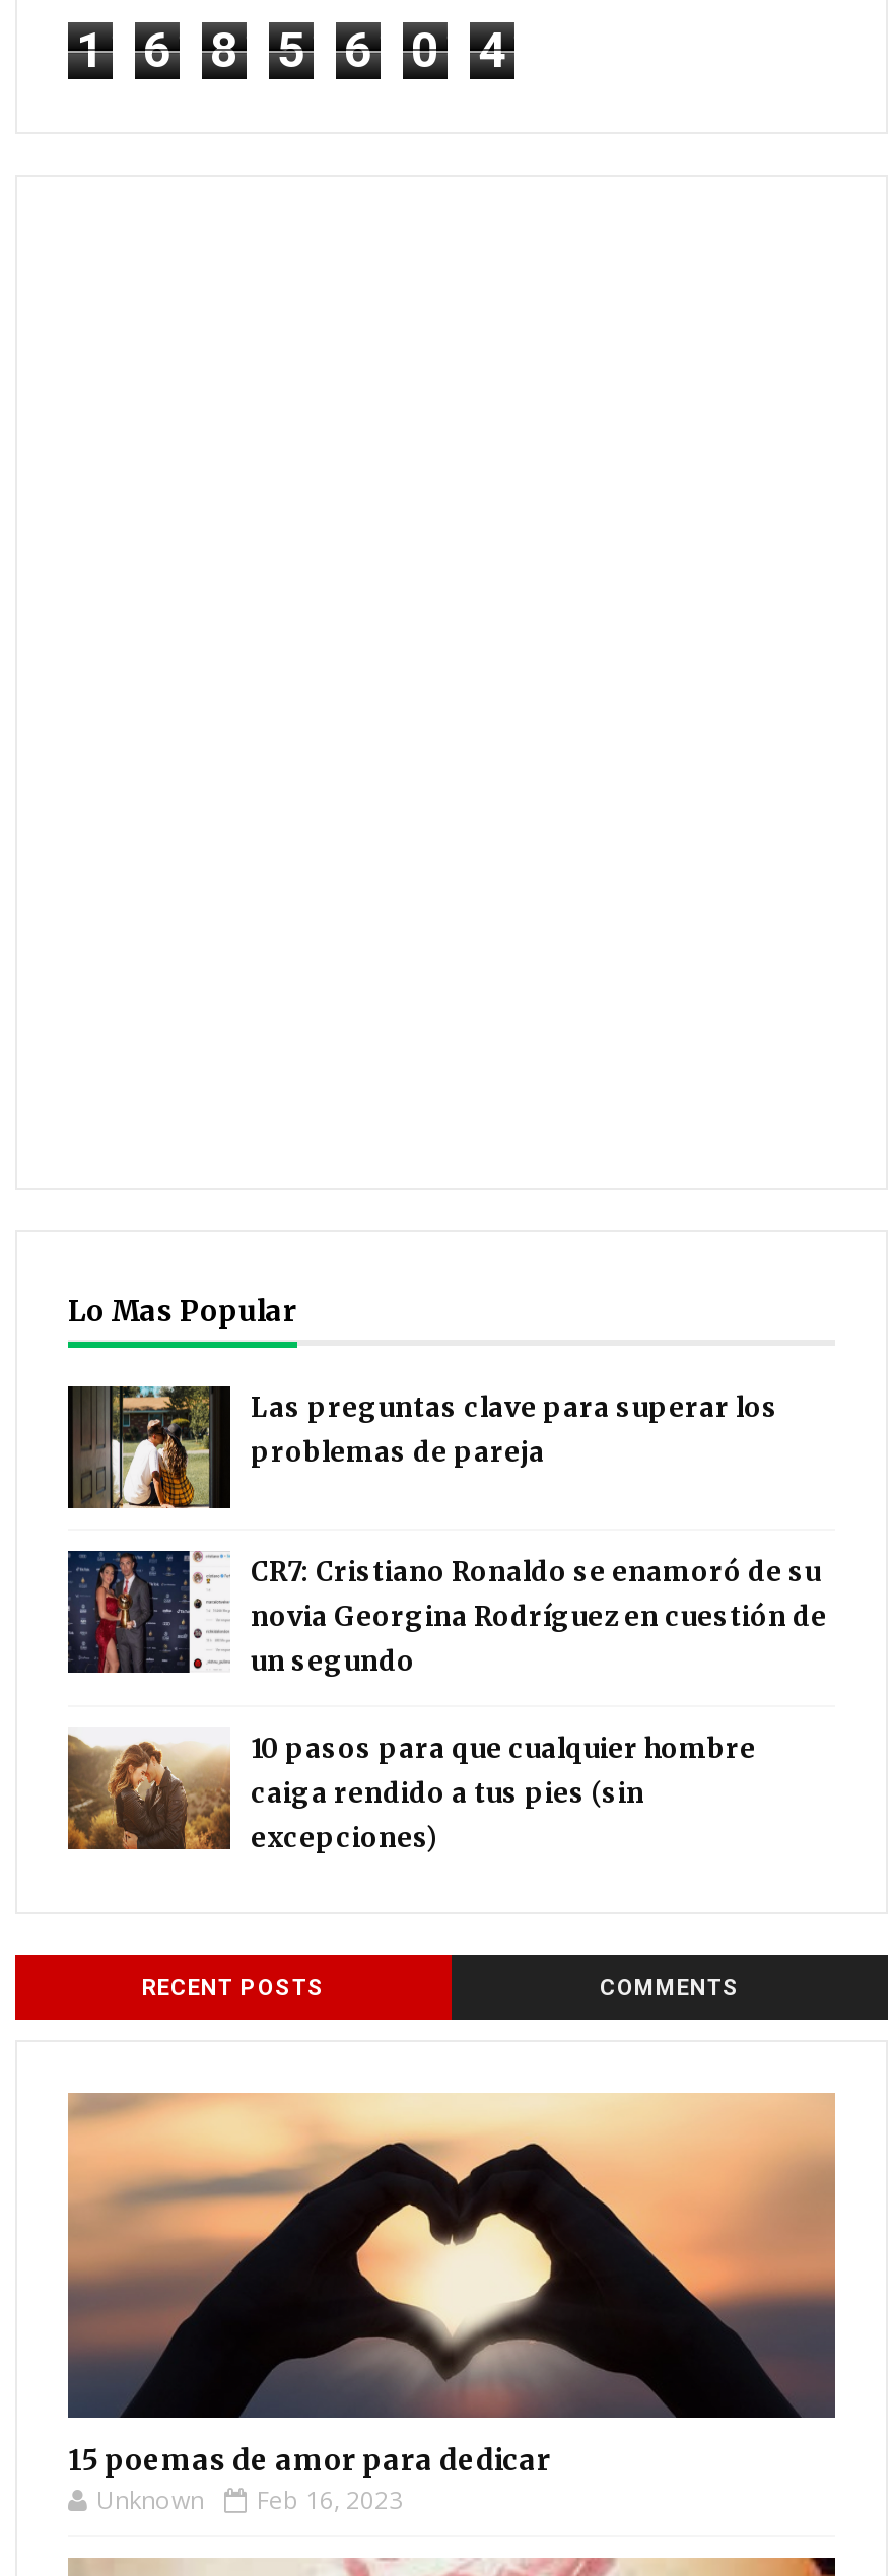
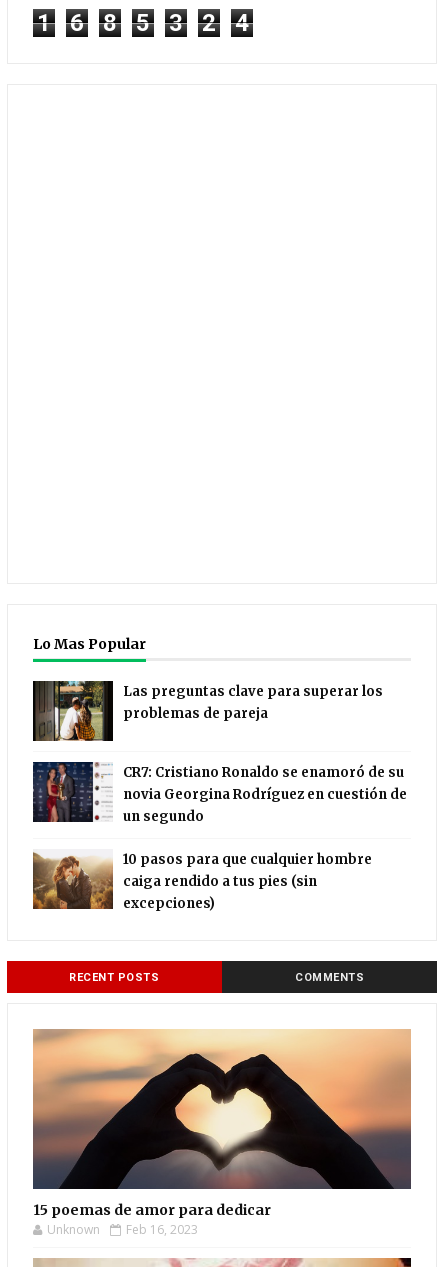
- 6
+ 3

- 0
+ 2
